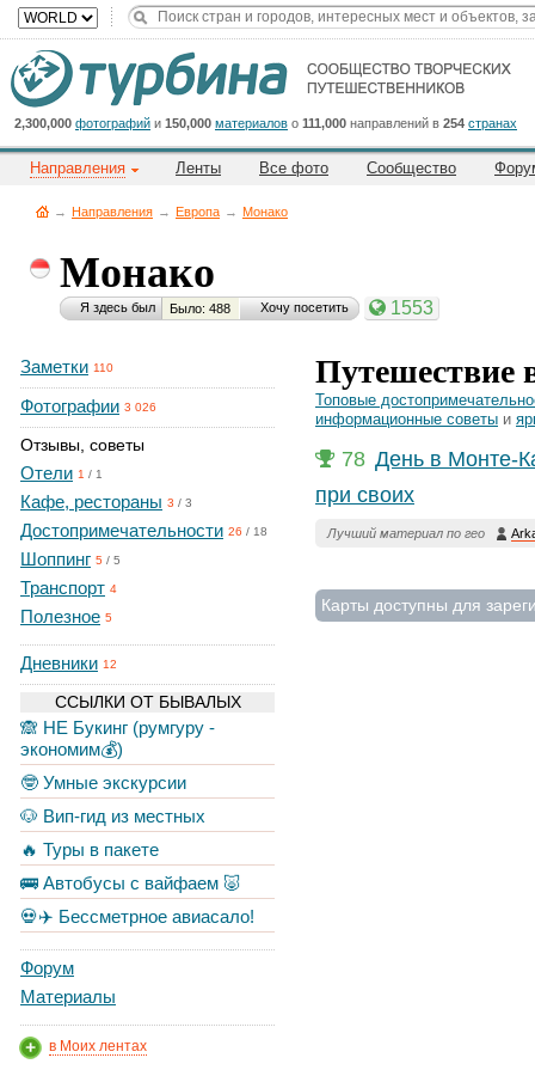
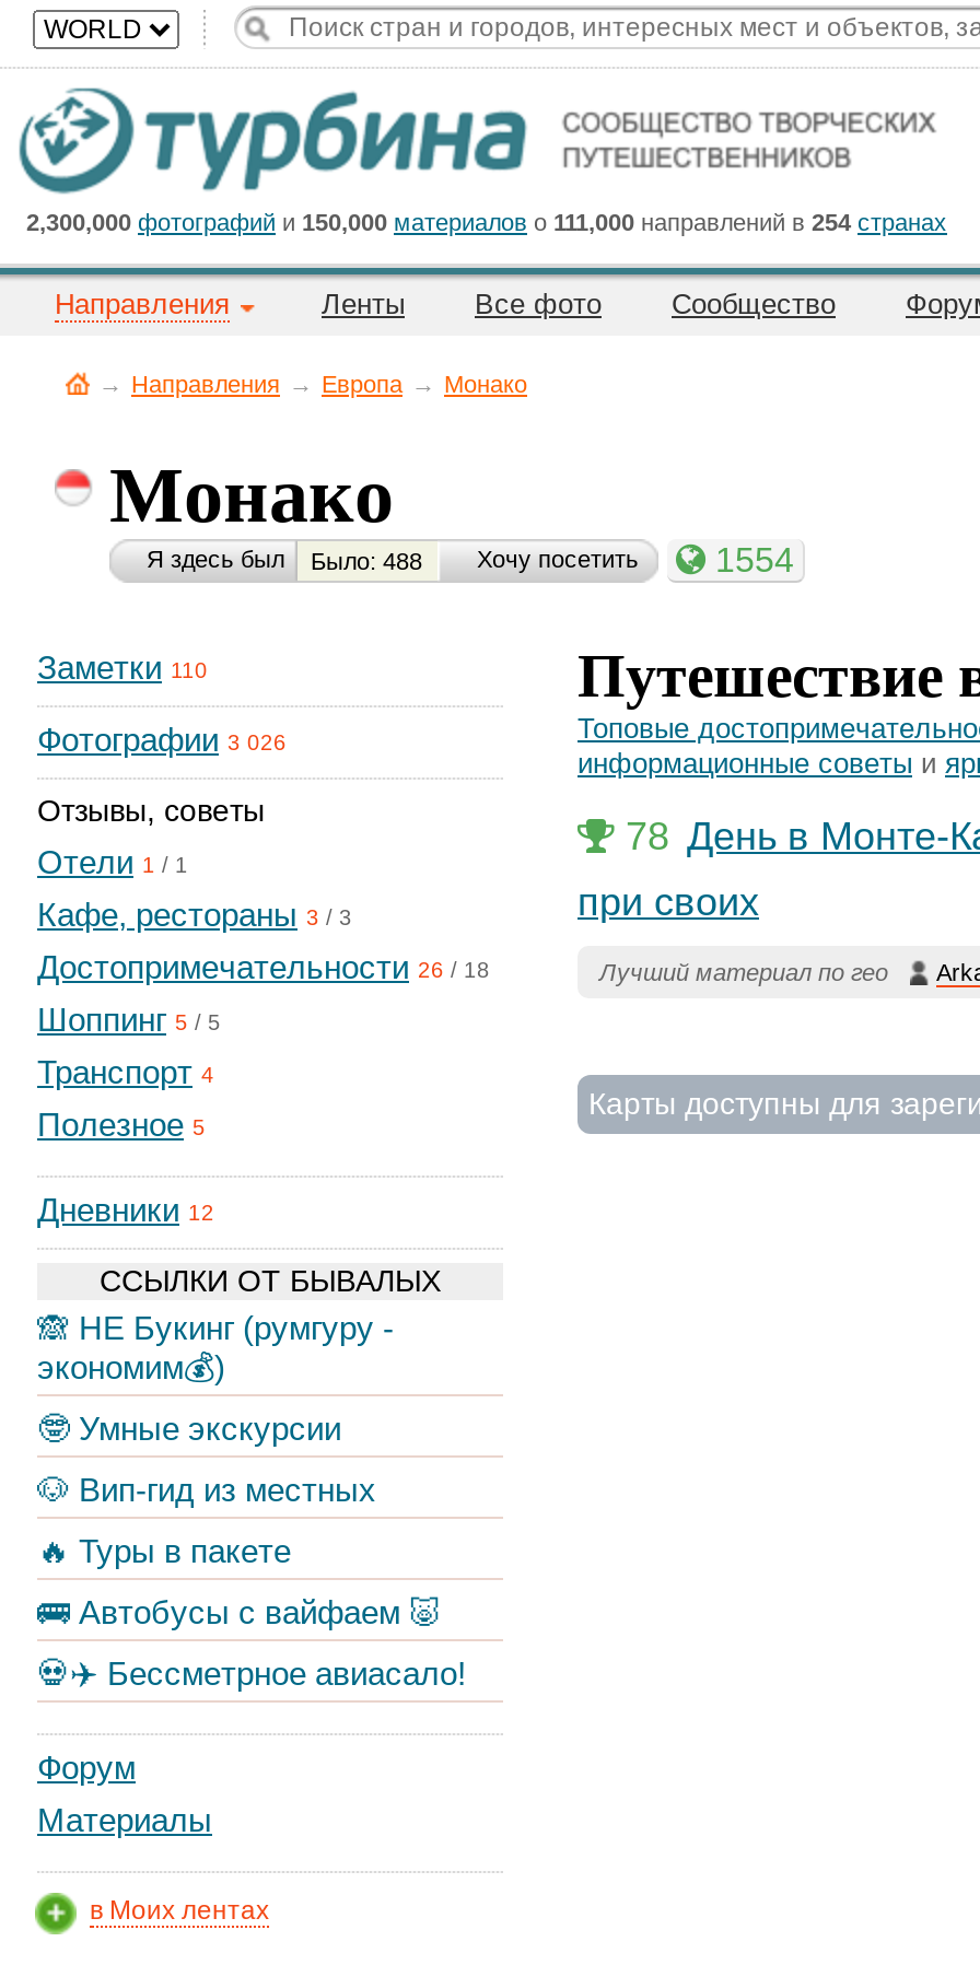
- 1553
+ 1554
